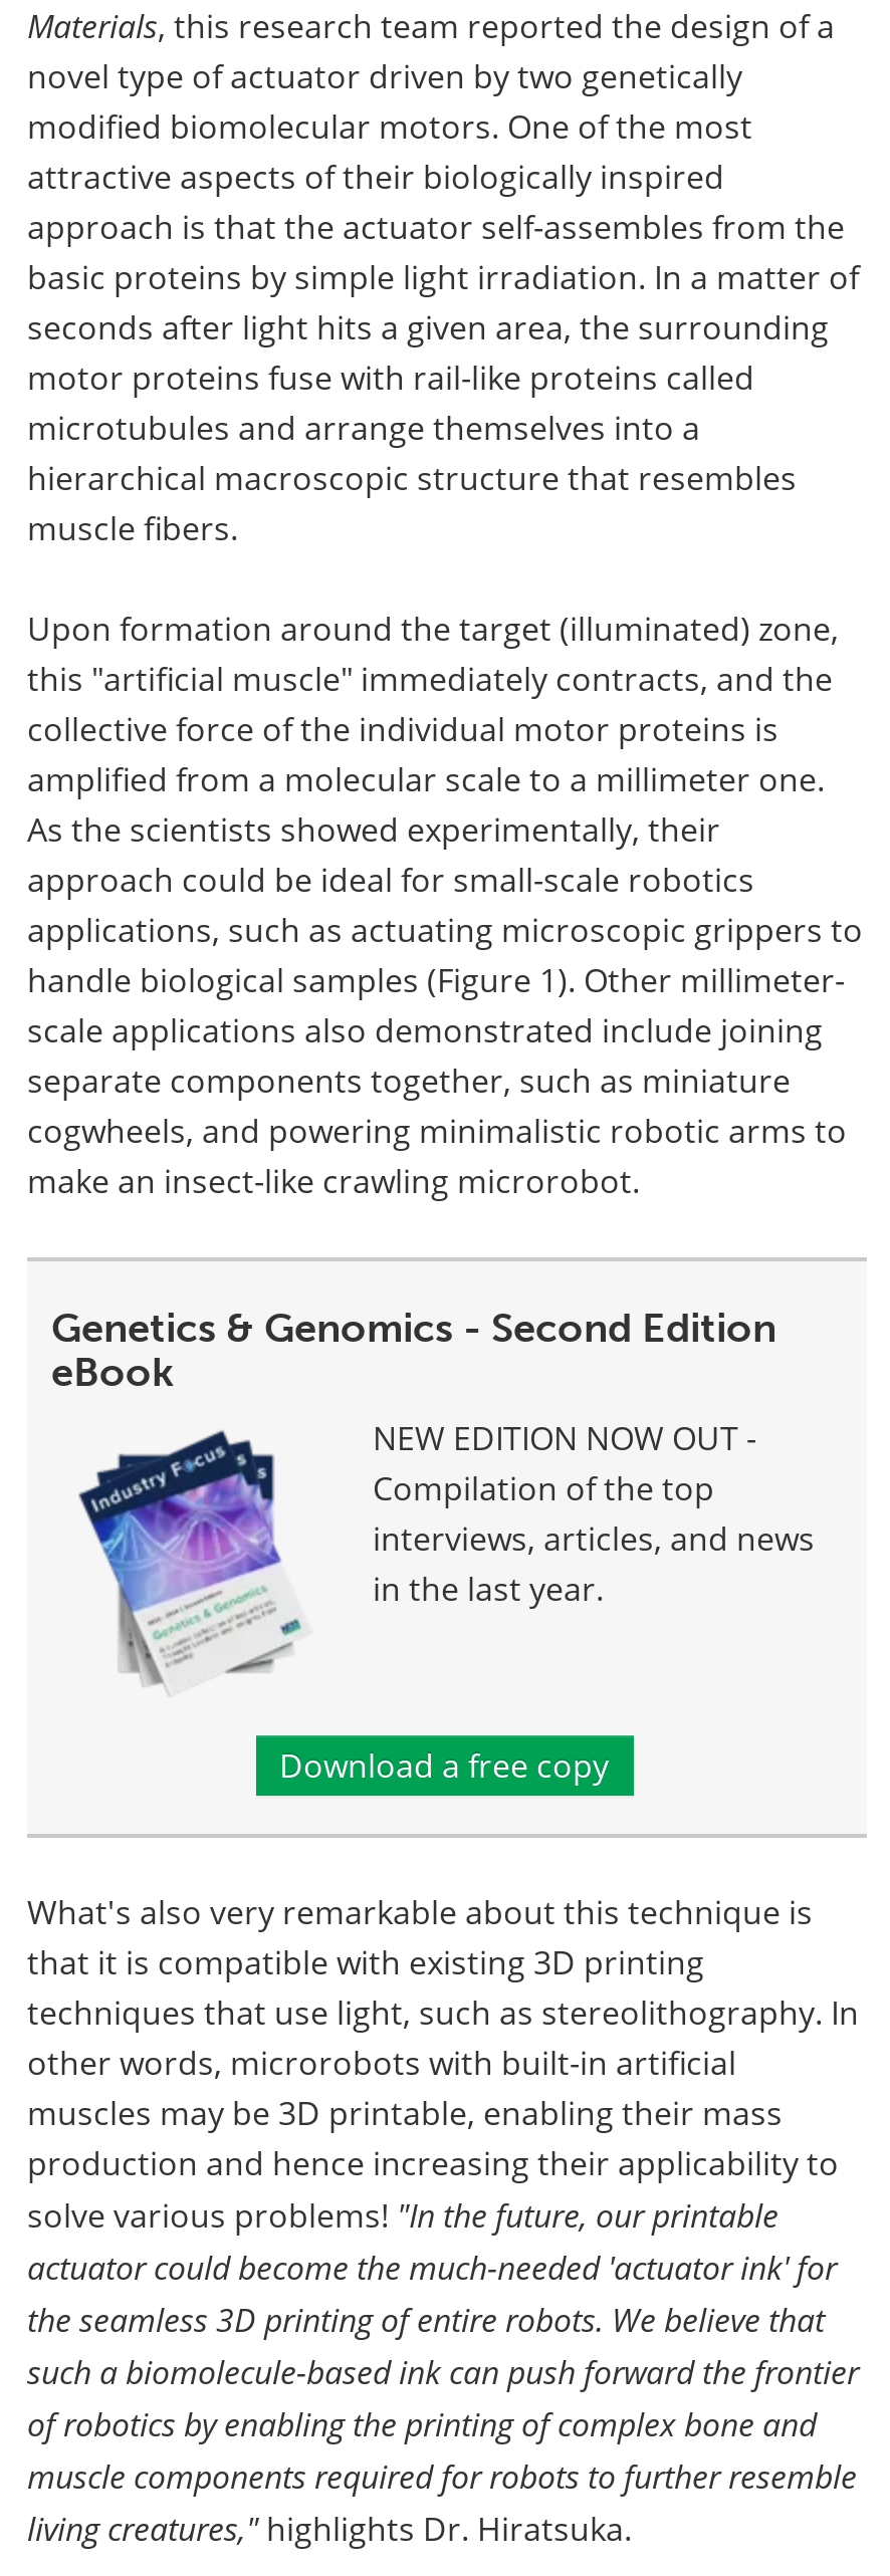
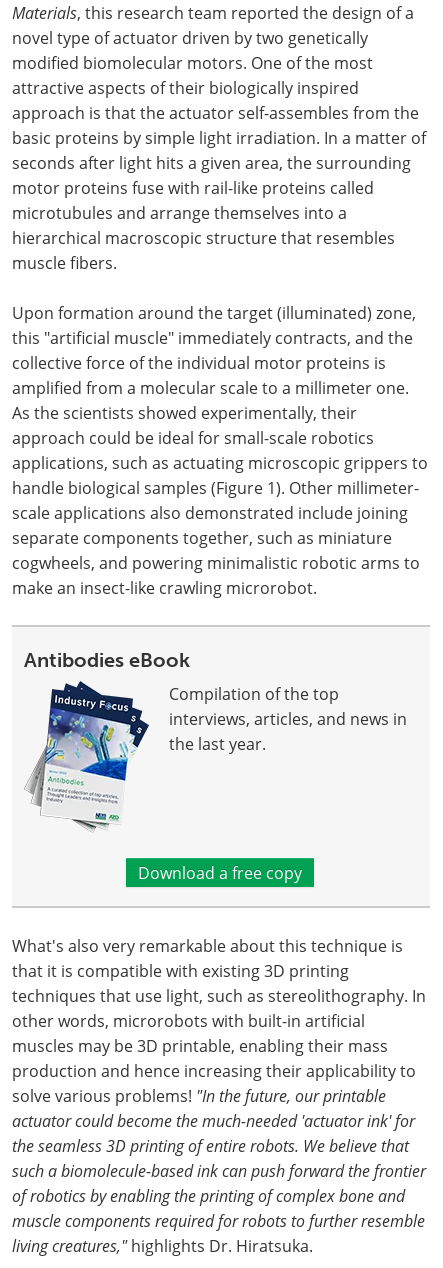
- Genetics & Genomics - Second Edition
- eBook
- NEW EDITION NOW OUT -
+ Antibodies eBook

- [image]
+ [image]

moved up: Compilation of the top
